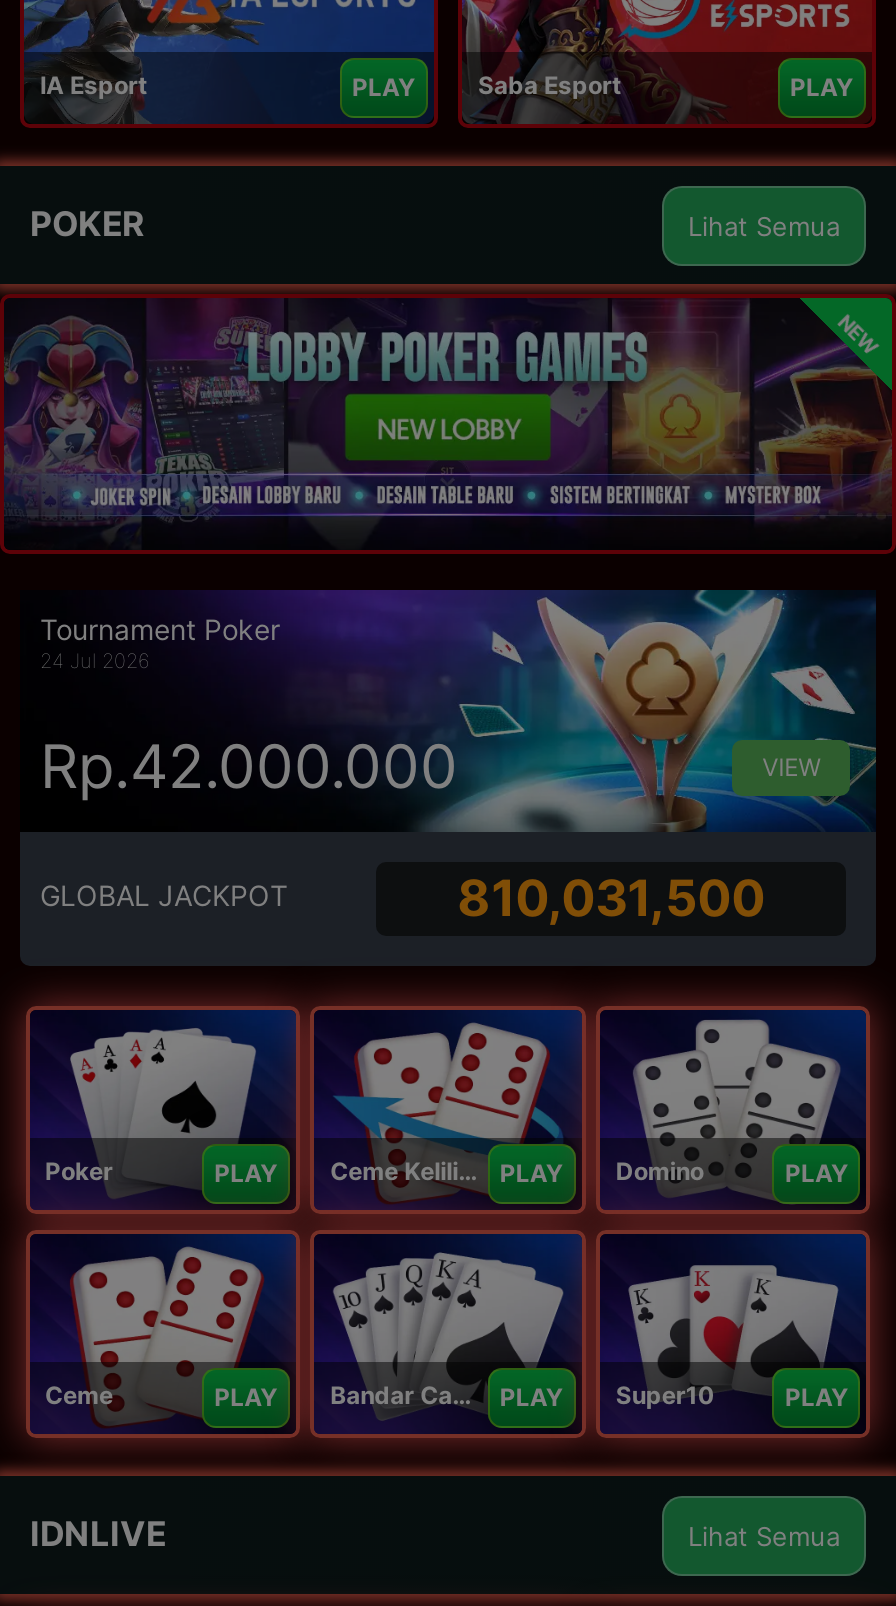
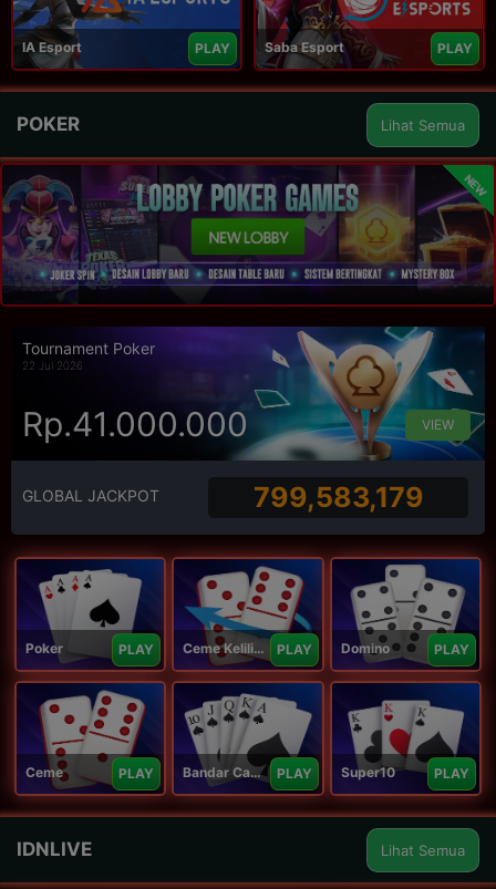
- 24 Jul 2026
+ 22 Jul 2026

- Rp.42.000.000
+ Rp.41.000.000

- 810,031,500
+ 799,583,179
